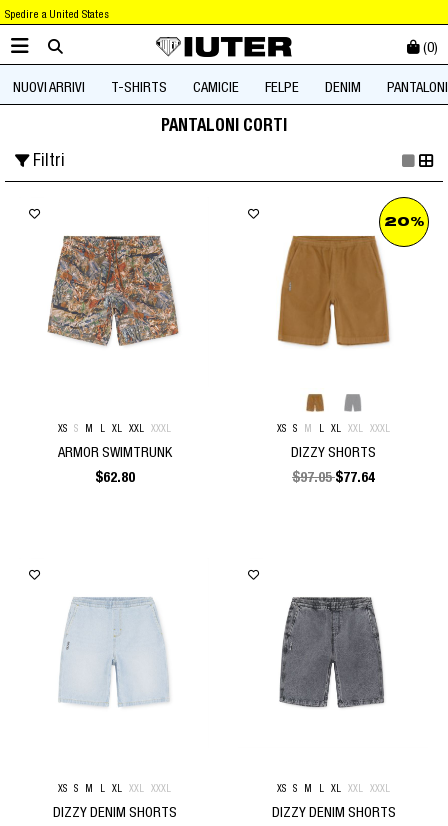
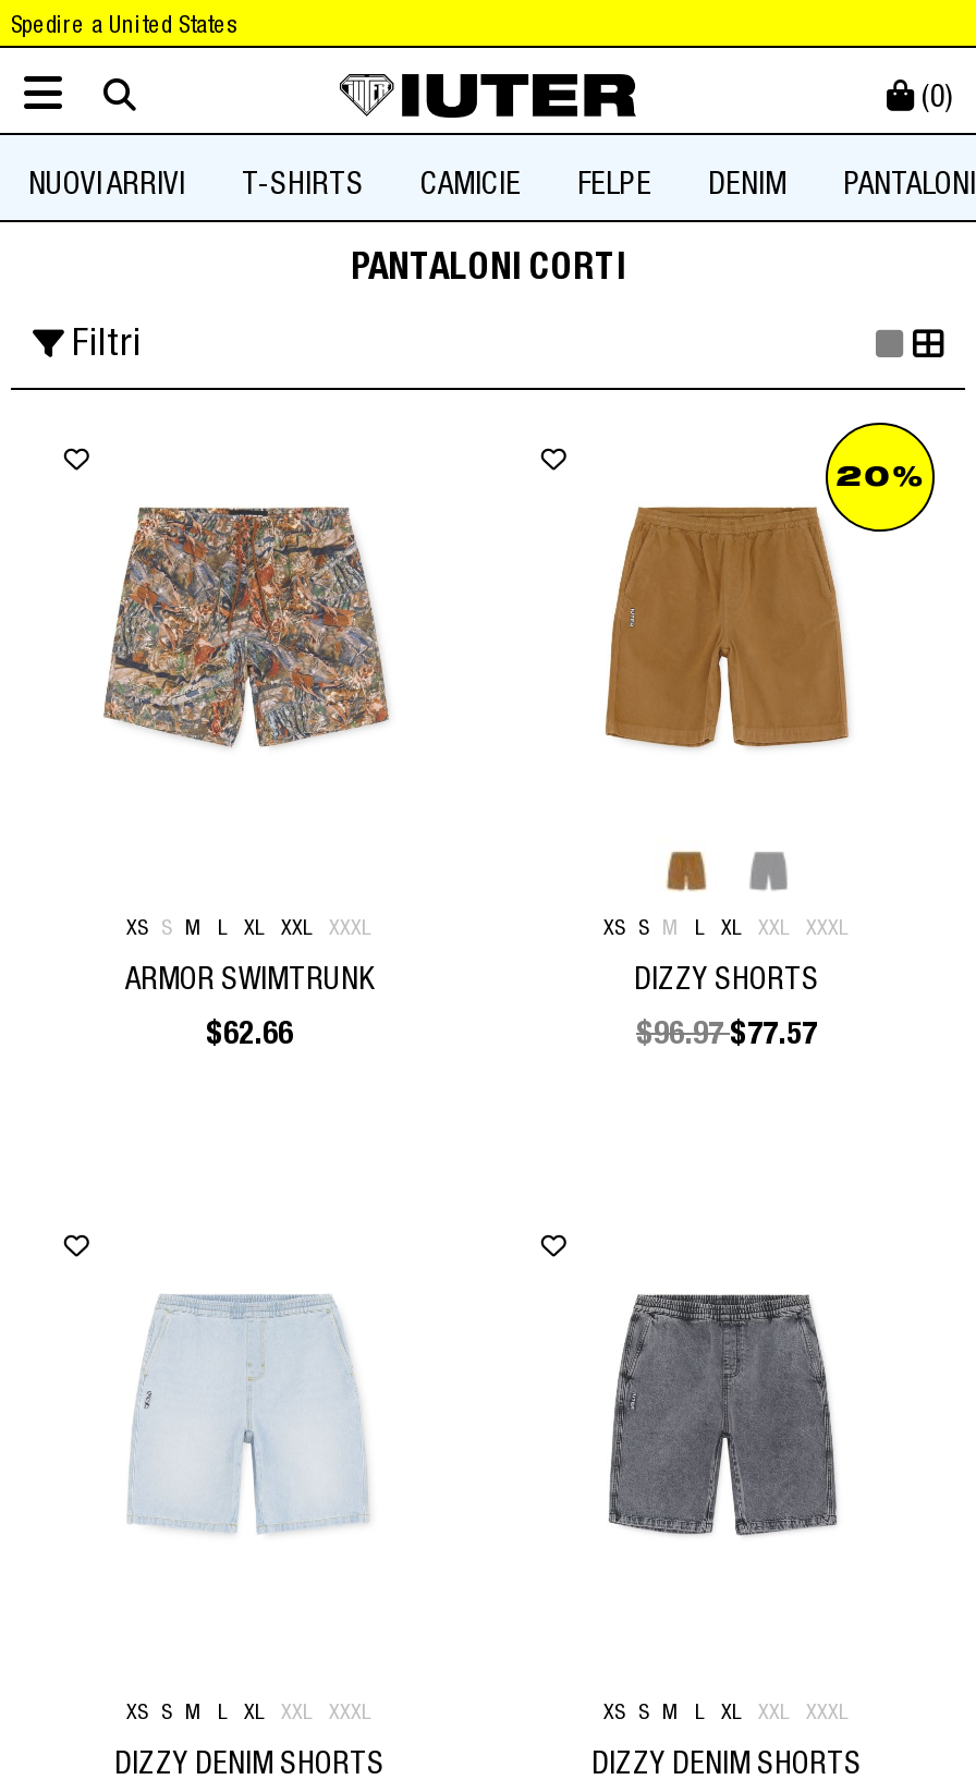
- $62.80
+ $62.66

- $97.05 $77.64
+ $96.97 $77.57
